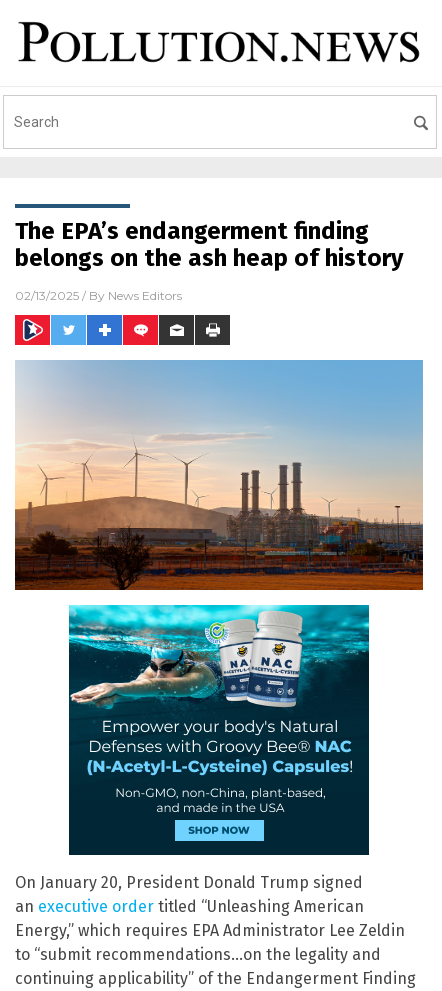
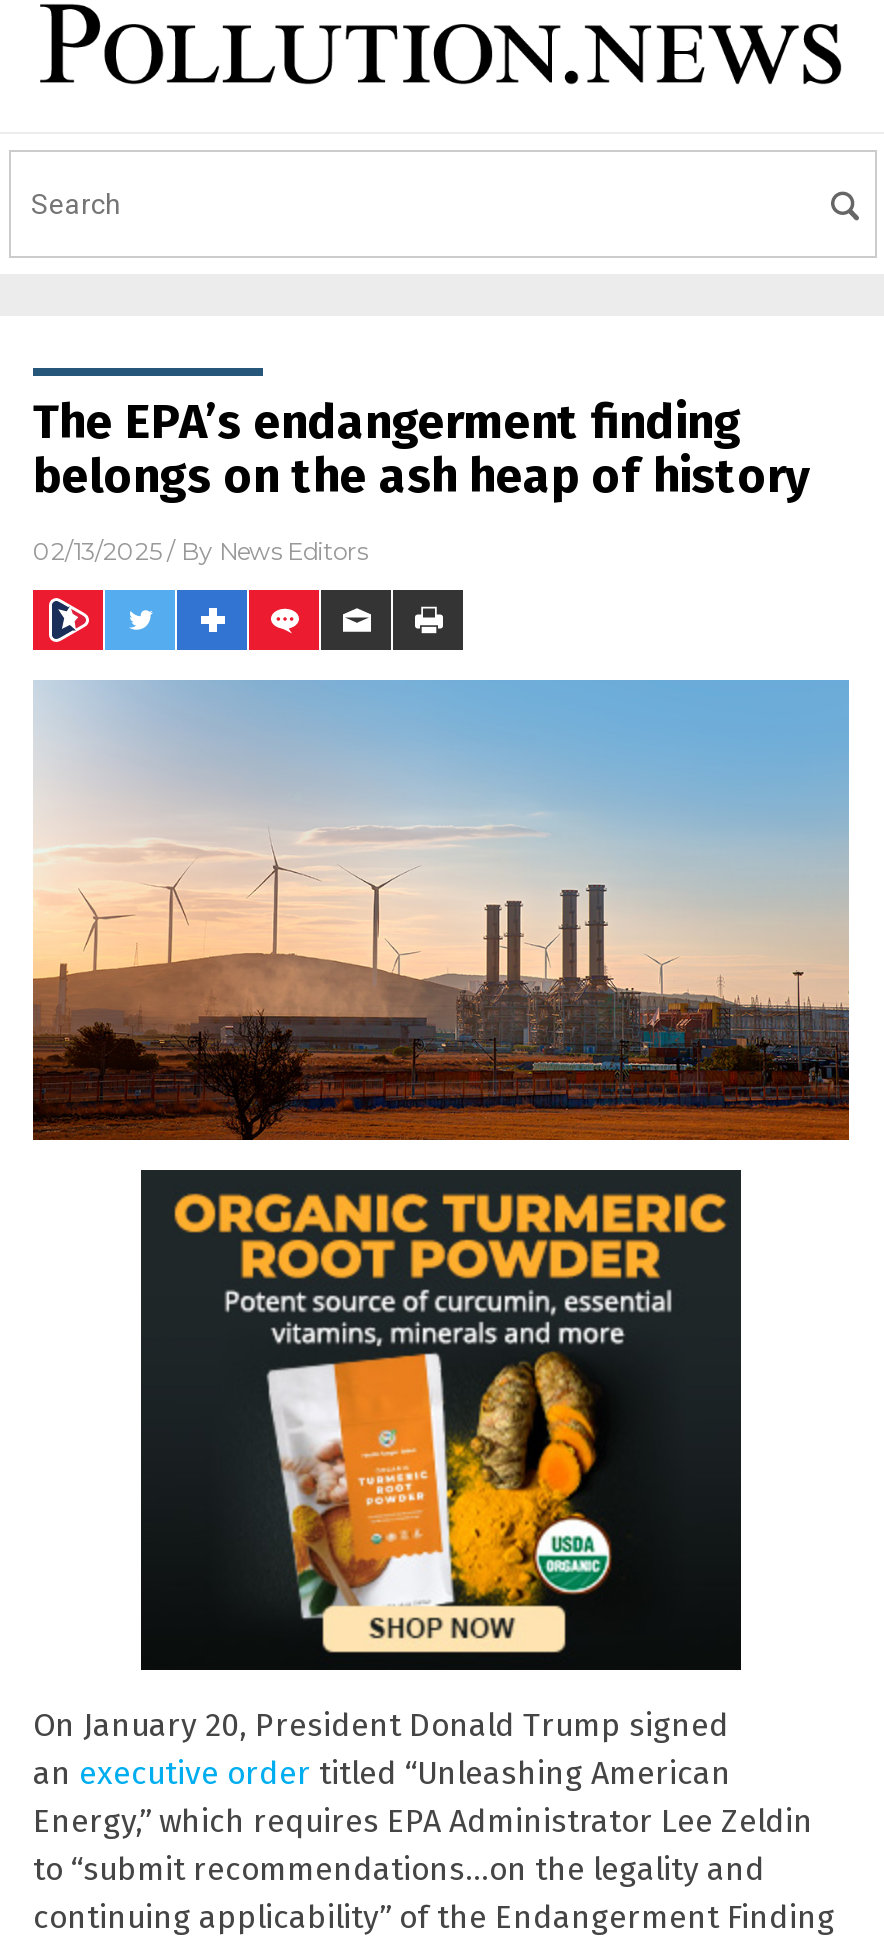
- [image]
+ [image]
